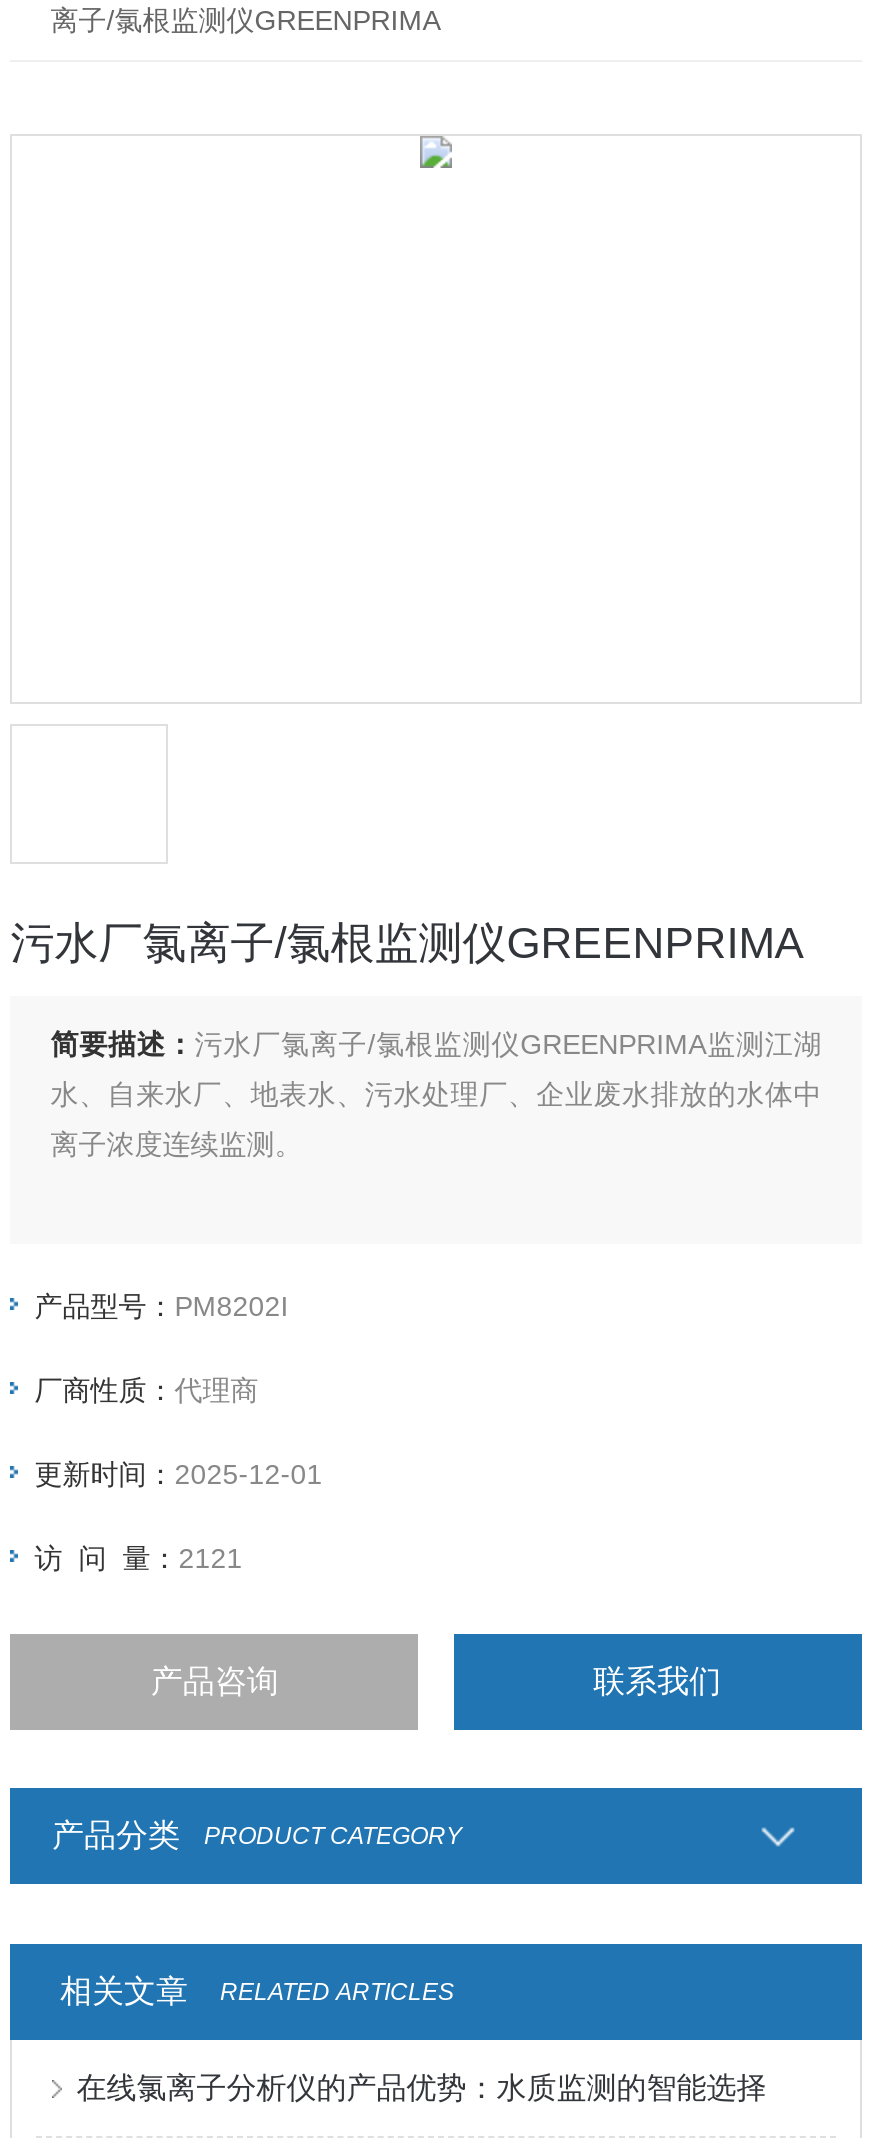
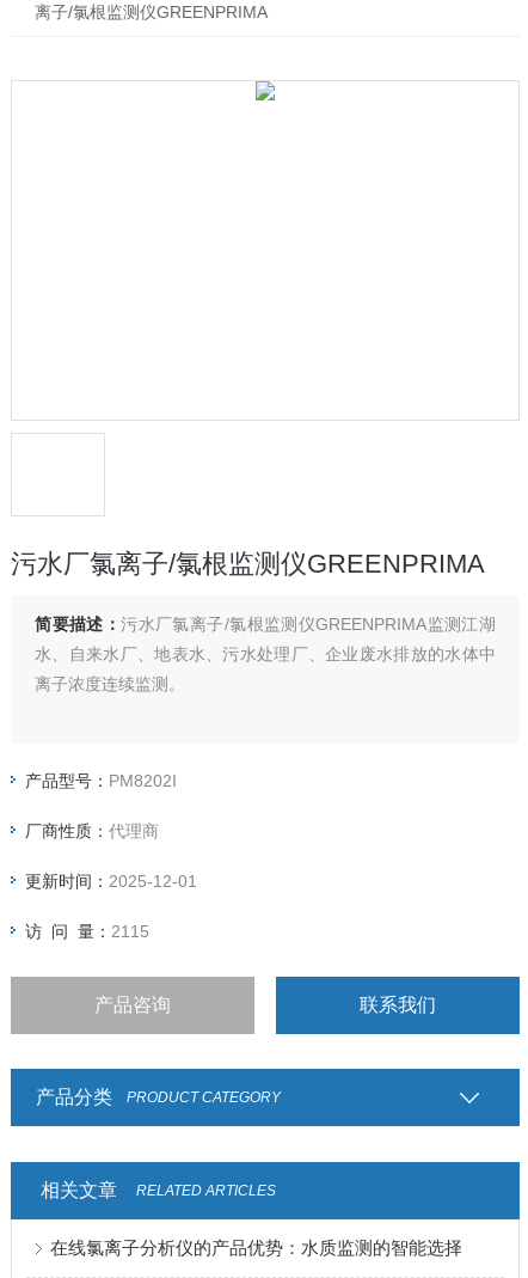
- 访 问 量：2121
+ 访 问 量：2115
